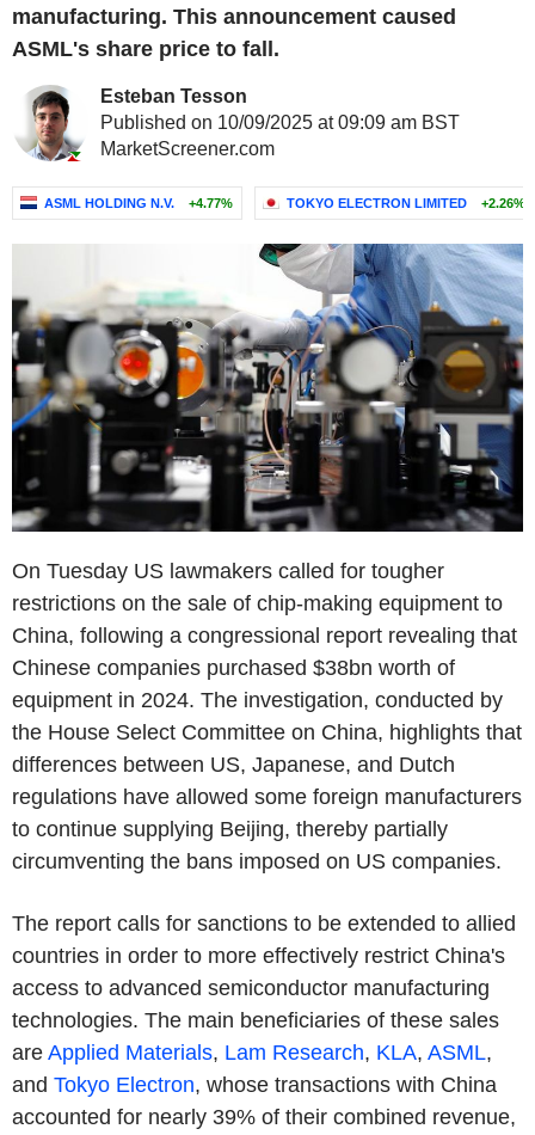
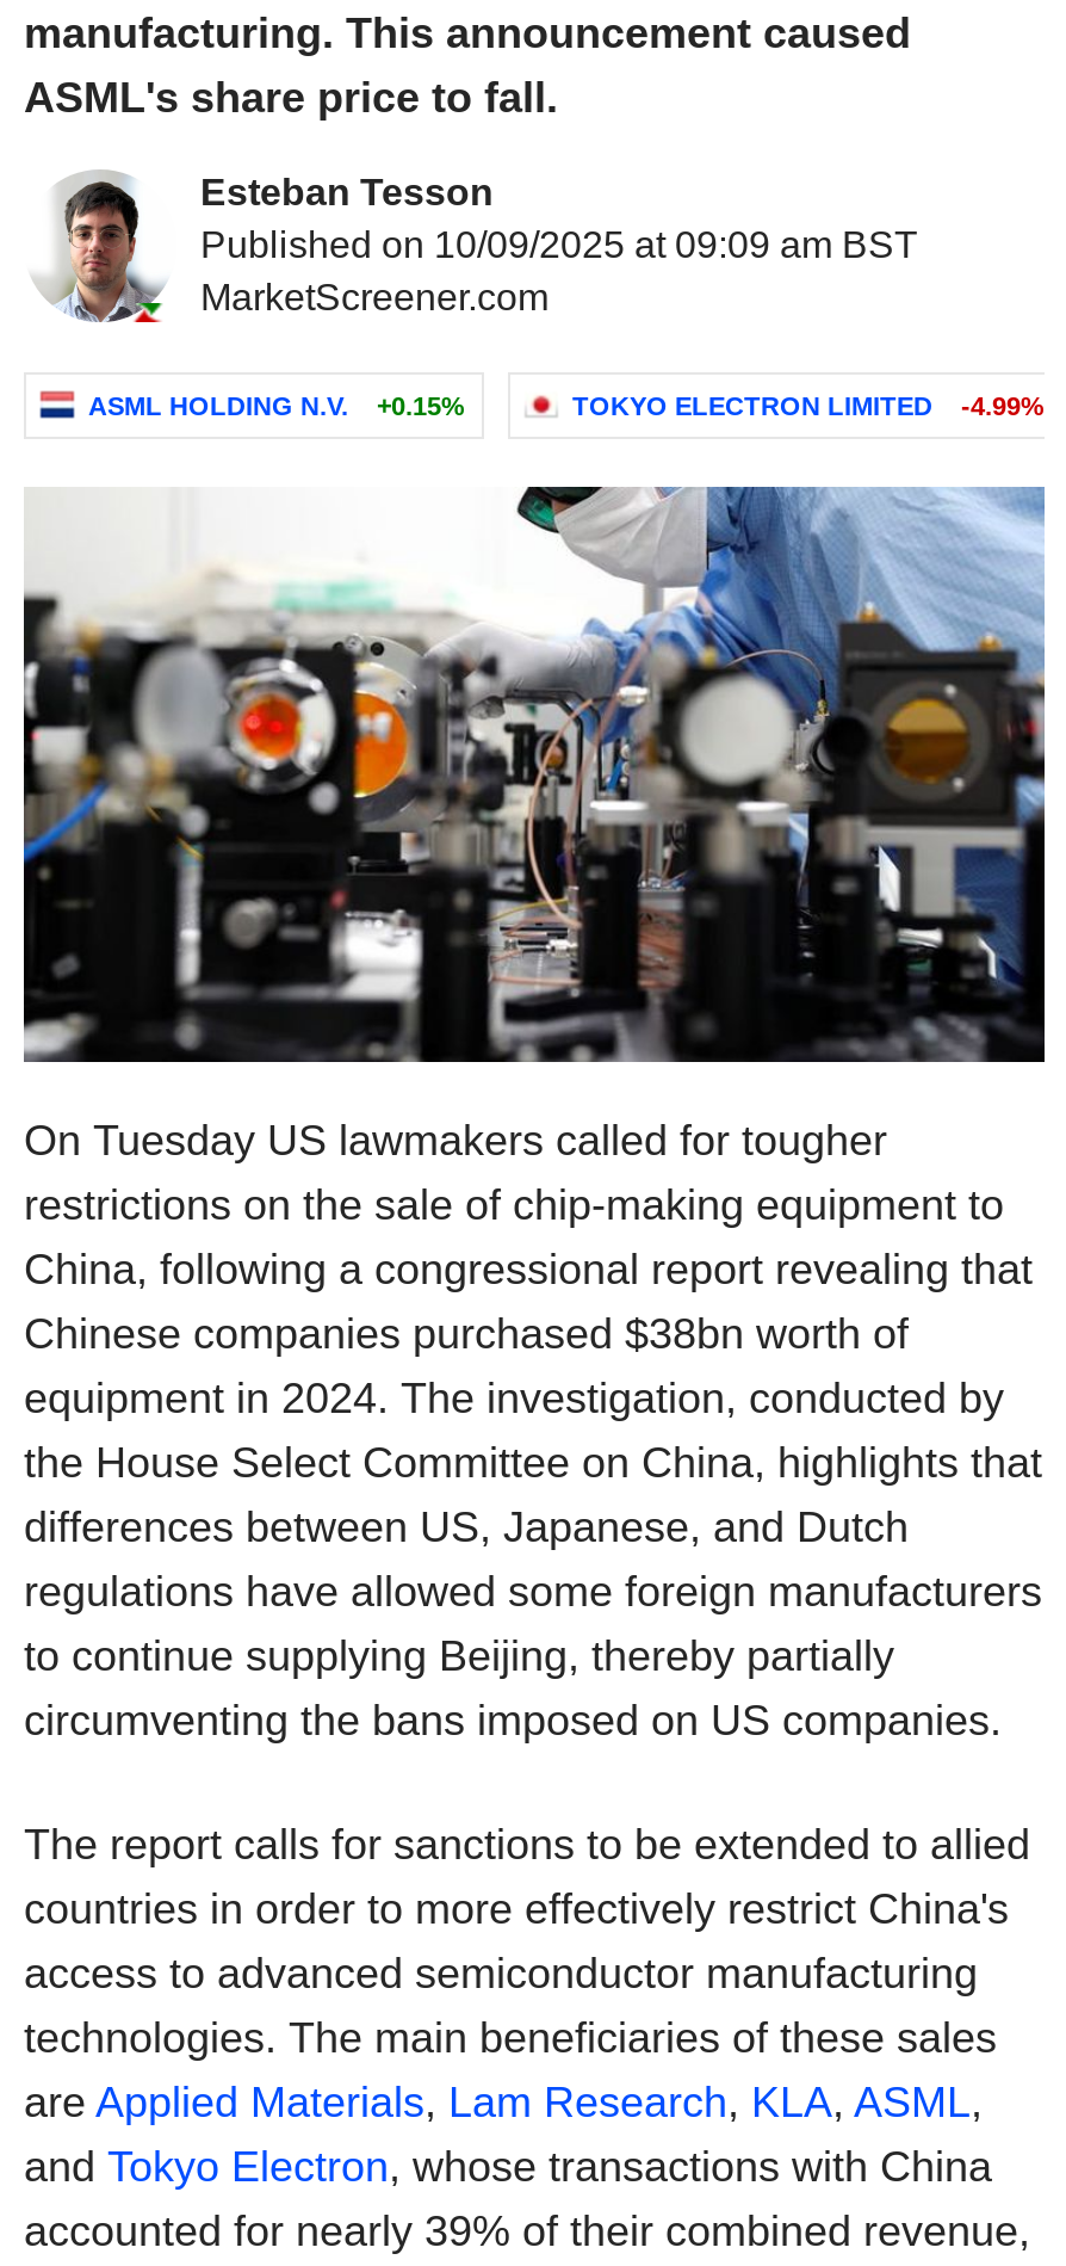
- ASML HOLDING N.V. +4.77%
+ ASML HOLDING N.V. +0.15%

- TOKYO ELECTRON LIMITED +2.26%
+ TOKYO ELECTRON LIMITED -4.99%
